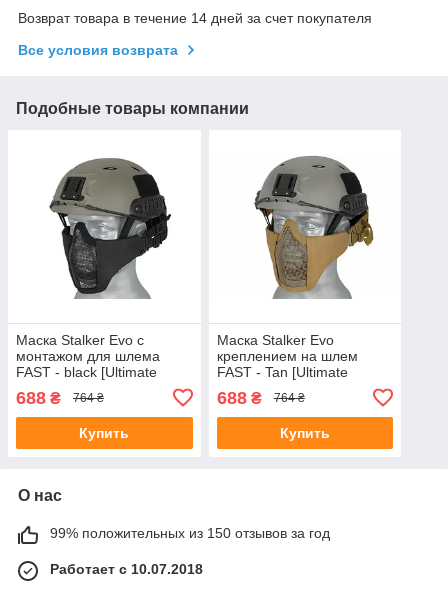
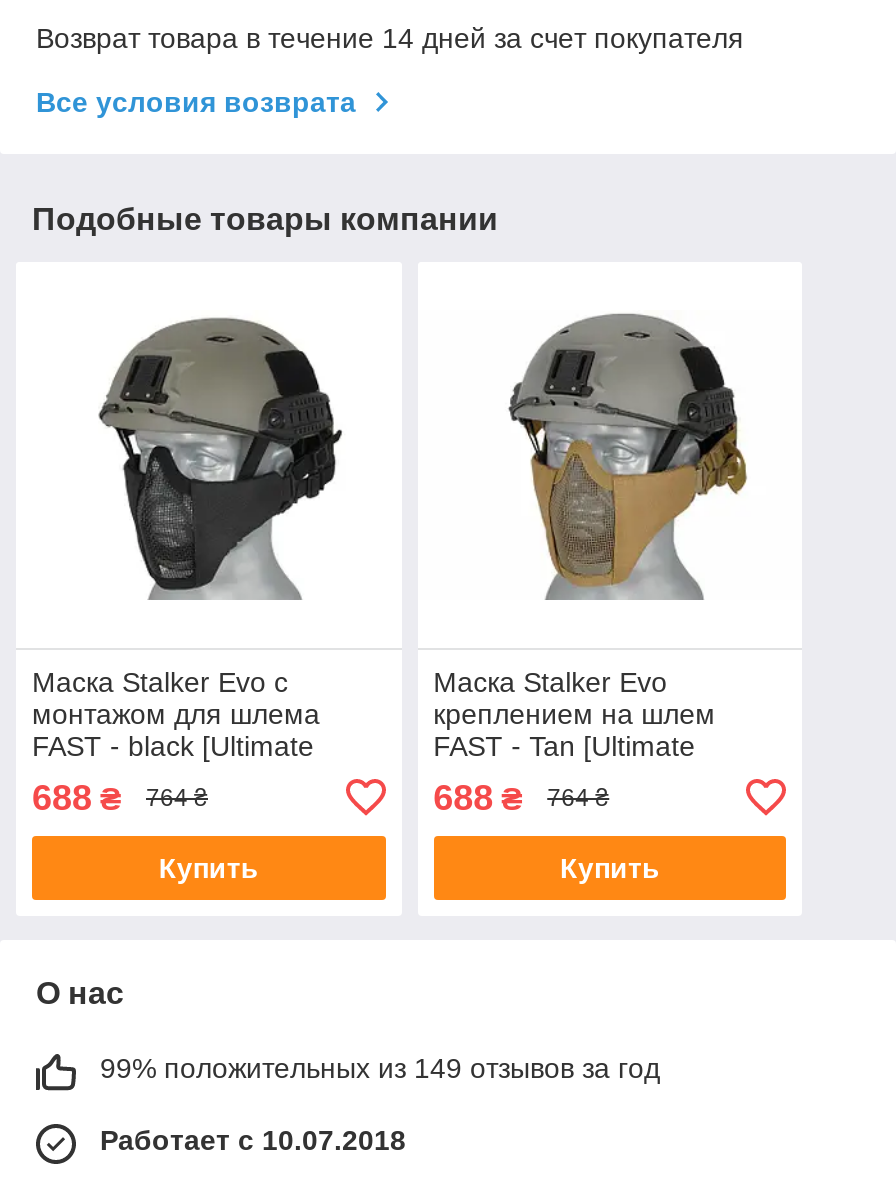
- 99% положительных из 150 отзывов за год
+ 99% положительных из 149 отзывов за год
